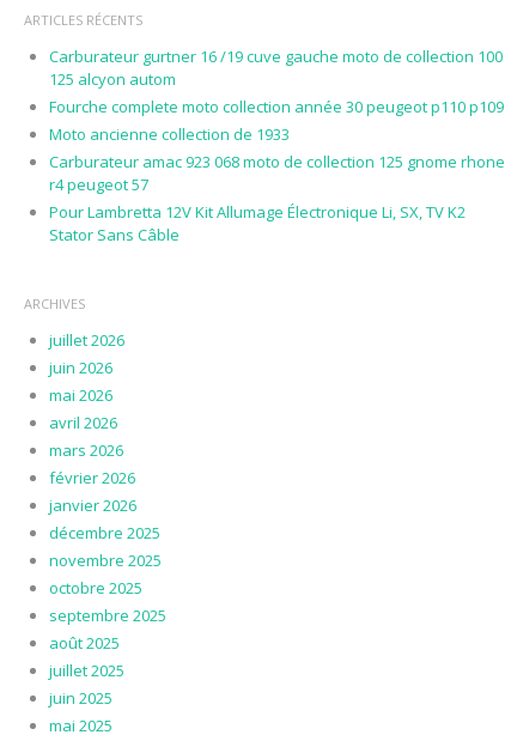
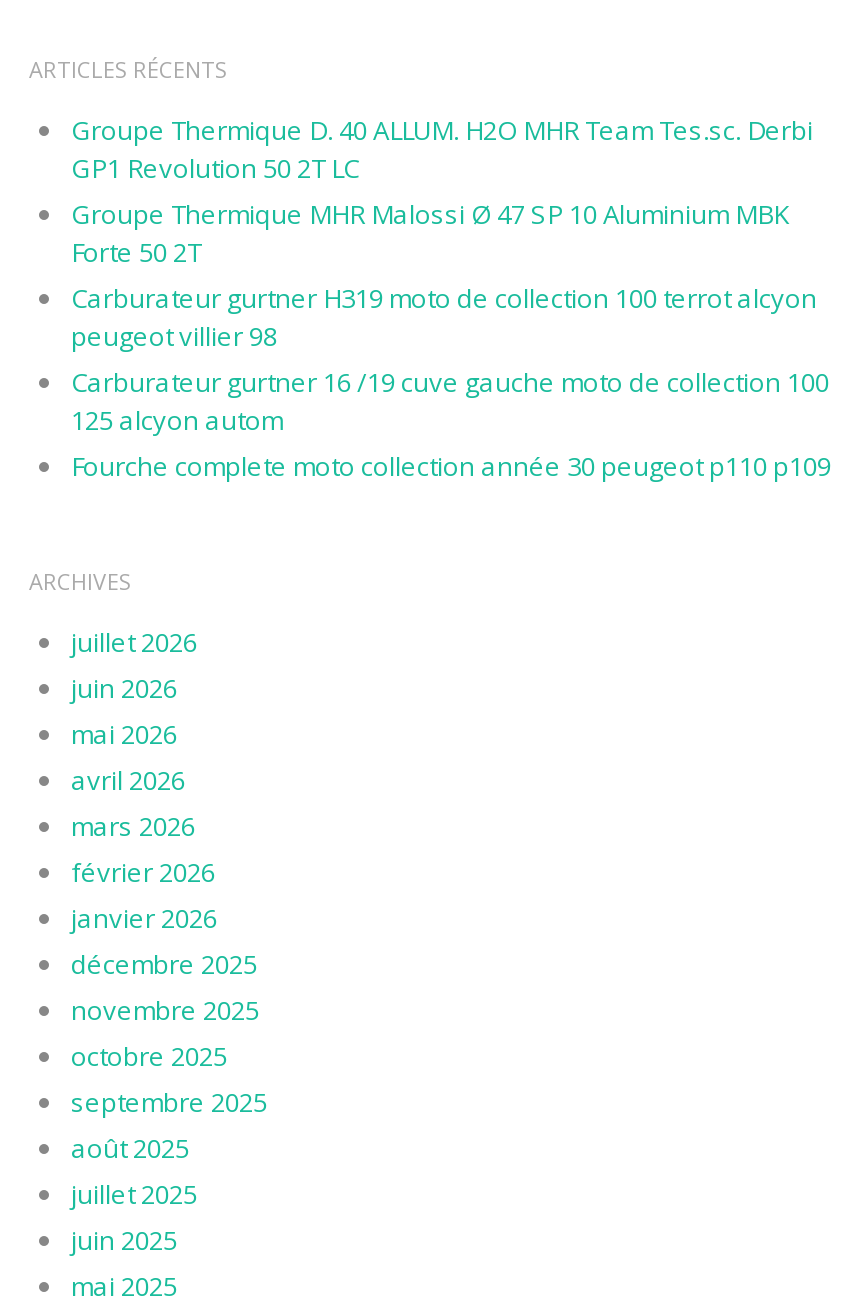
+ Groupe Thermique D. 40 ALLUM. H2O MHR Team Tes.sc. Derbi
+ GP1 Revolution 50 2T LC
+ Groupe Thermique MHR Malossi Ø 47 SP 10 Aluminium MBK
+ Forte 50 2T
+ Carburateur gurtner H319 moto de collection 100 terrot alcyon
+ peugeot villier 98

moved down: Carburateur gurtner 16 /19 cuve gauche moto de collection 100 | 125 alcyon autom | Fourche complete moto collection année 30 peugeot p110 p109

- Moto ancienne collection de 1933
- Carburateur amac 923 068 moto de collection 125 gnome rhone
- r4 peugeot 57
- Pour Lambretta 12V Kit Allumage Électronique Li, SX, TV K2
- Stator Sans Câble
